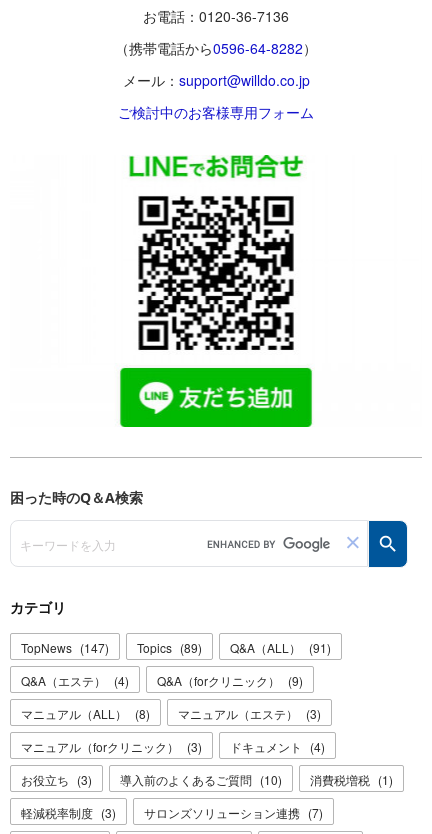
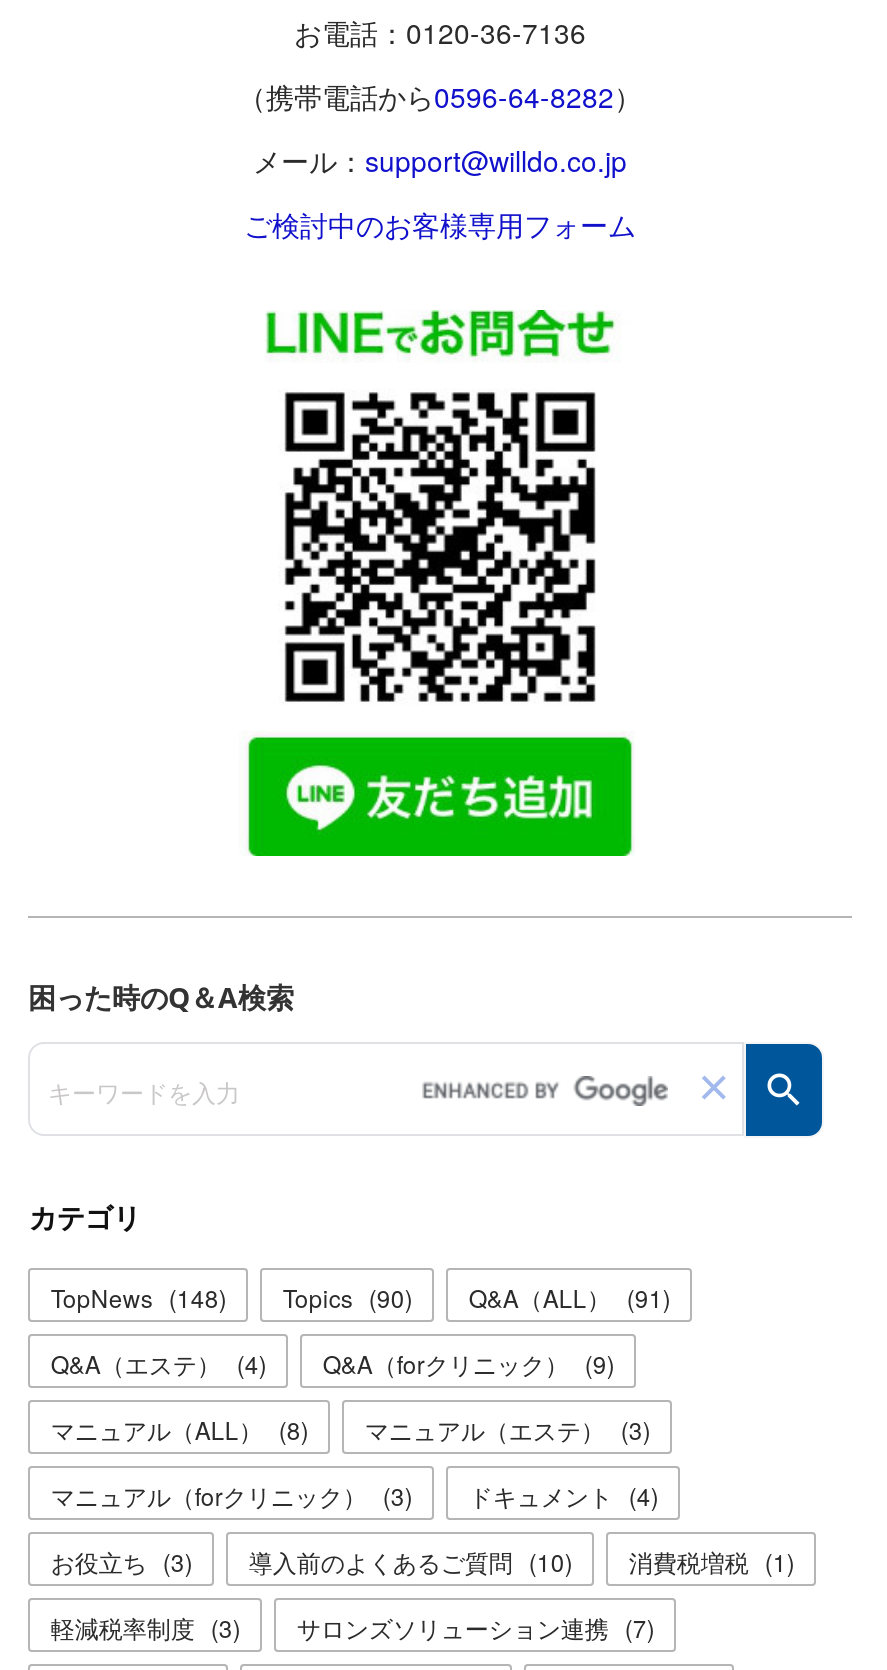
- TopNews (147)
+ TopNews (148)

- Topics (89)
+ Topics (90)
